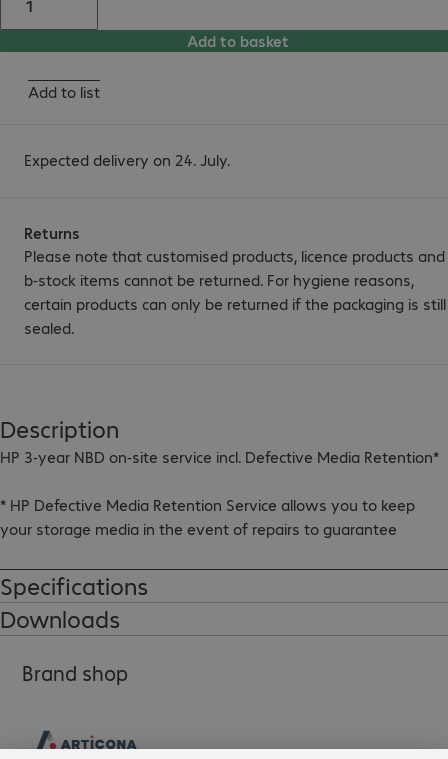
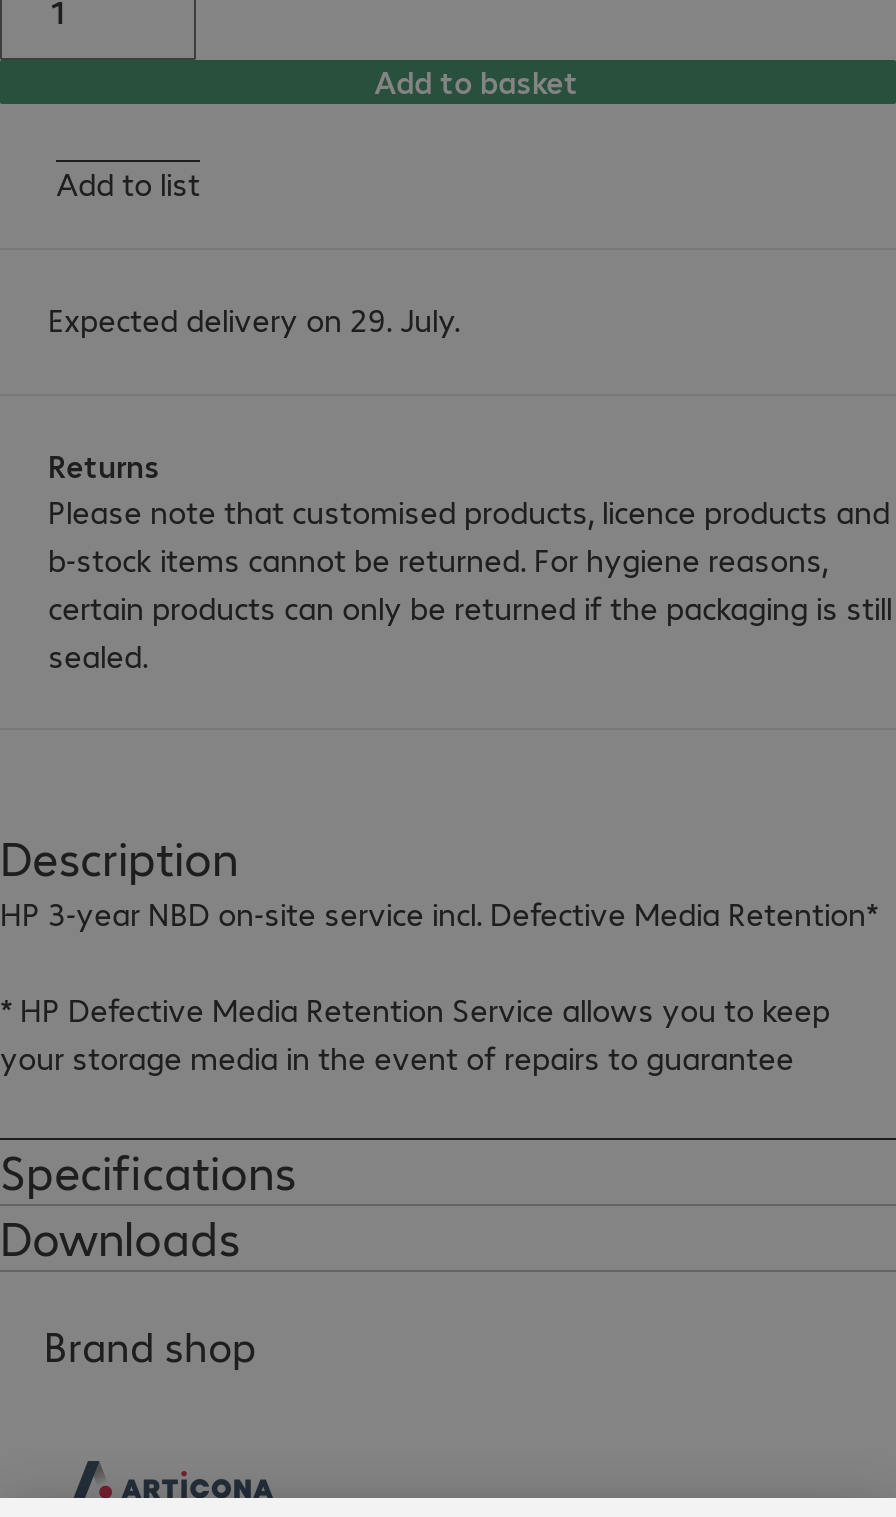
- Expected delivery on 24. July.
+ Expected delivery on 29. July.
